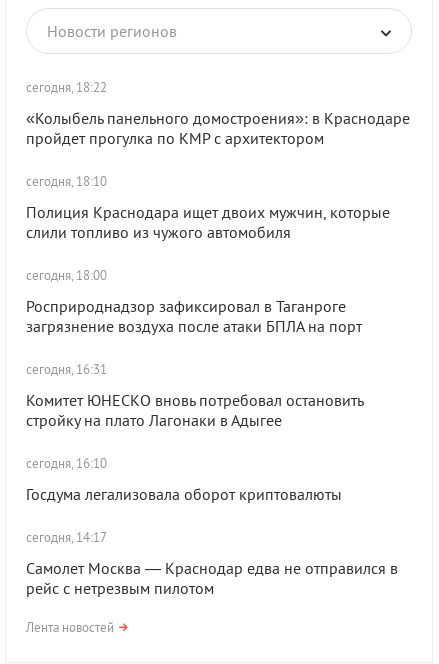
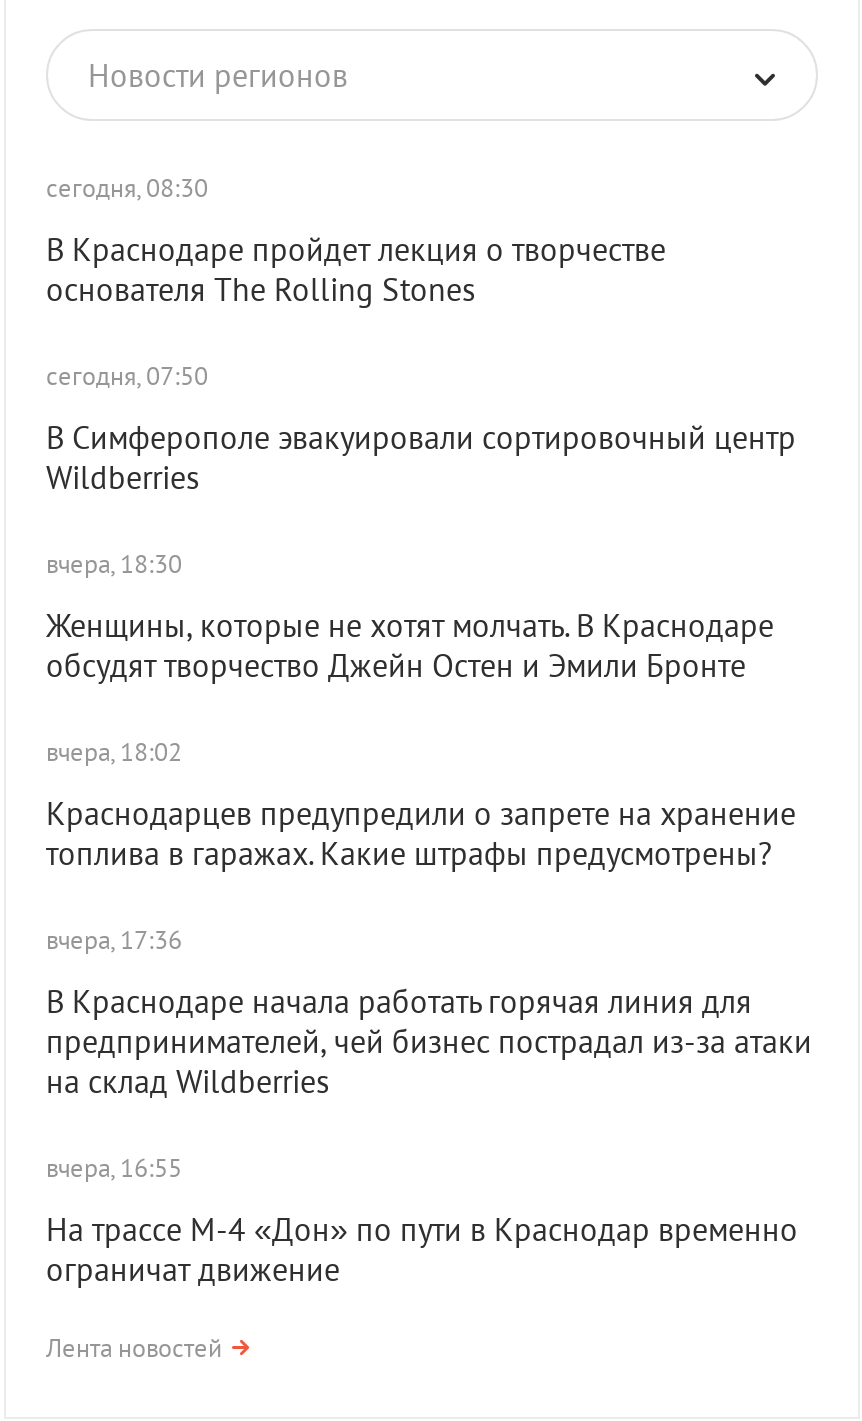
- сегодня, 18:22
+ сегодня, 08:30

- «Колыбель панельного домостроения»: в Краснодаре
- пройдет прогулка по КМР с архитектором
+ В Краснодаре пройдет лекция о творчестве
+ основателя The Rolling Stones

- сегодня, 18:10
+ сегодня, 07:50

- Полиция Краснодара ищет двоих мужчин, которые
- слили топливо из чужого автомобиля
+ В Симферополе эвакуировали сортировочный центр
+ Wildberries

- сегодня, 18:00
+ вчера, 18:30

- Росприроднадзор зафиксировал в Таганроге
- загрязнение воздуха после атаки БПЛА на порт
+ Женщины, которые не хотят молчать. В Краснодаре
+ обсудят творчество Джейн Остен и Эмили Бронте

- сегодня, 16:31
+ вчера, 18:02

- Комитет ЮНЕСКО вновь потребовал остановить
- стройку на плато Лагонаки в Адыгее
+ Краснодарцев предупредили о запрете на хранение
+ топлива в гаражах. Какие штрафы предусмотрены?

- сегодня, 16:10
+ вчера, 17:36

- Госдума легализовала оборот криптовалюты
+ В Краснодаре начала работать горячая линия для
+ предпринимателей, чей бизнес пострадал из-за атаки
+ на склад Wildberries

- сегодня, 14:17
+ вчера, 16:55

- Самолет Москва — Краснодар едва не отправился в
- рейс с нетрезвым пилотом
+ На трассе М-4 «Дон» по пути в Краснодар временно
+ ограничат движение
